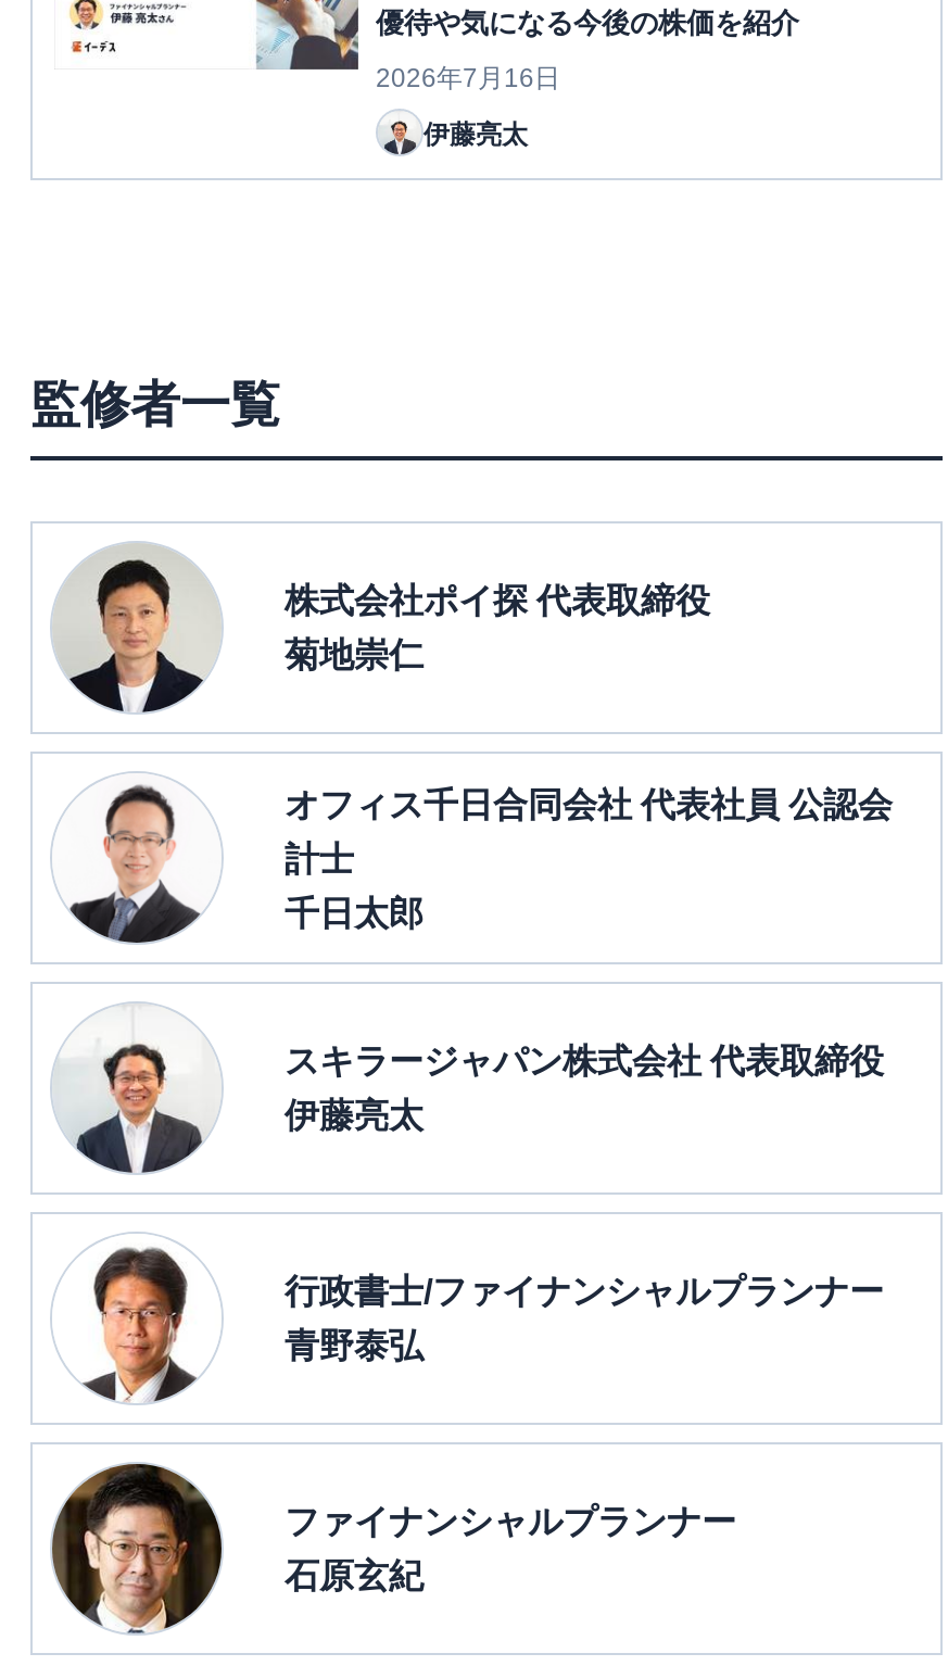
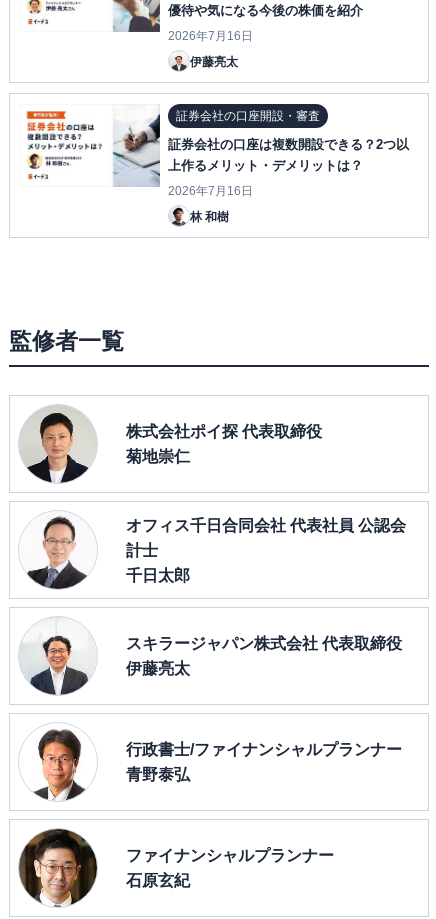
+ [image]

+ [image]
+ 証券会社の口座開設・審査
+ 証券会社の口座は複数開設できる？2つ以
+ 上作るメリット・デメリットは？
+ 2026年7月16日
+ 林 和樹
